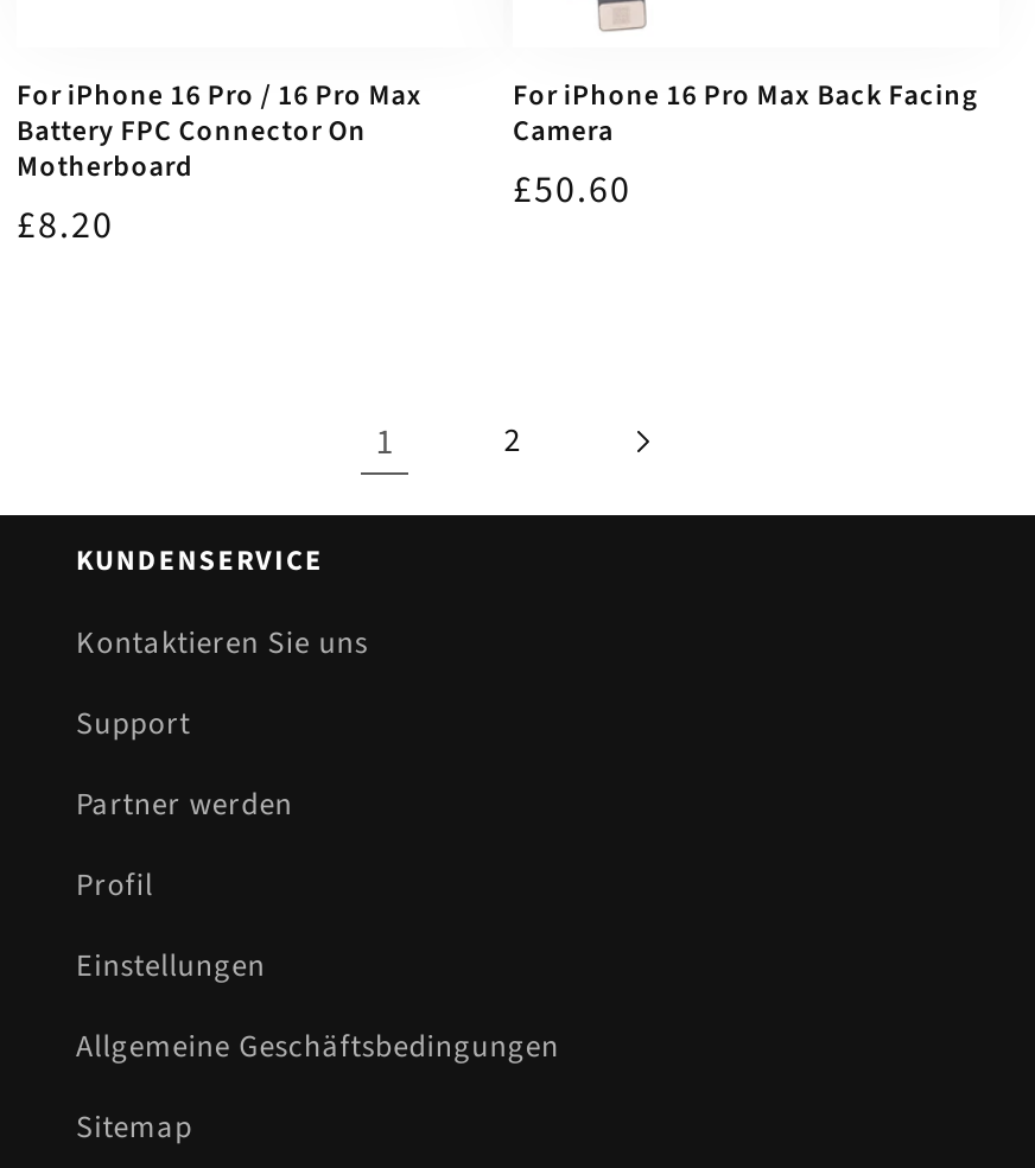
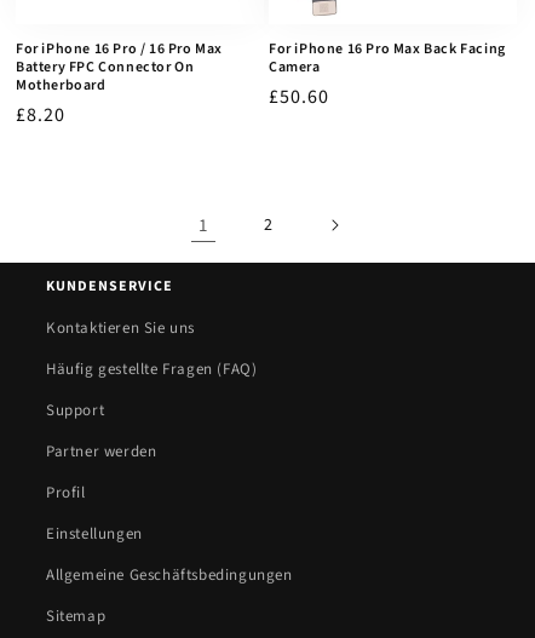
+ Häufig gestellte Fragen (FAQ)
